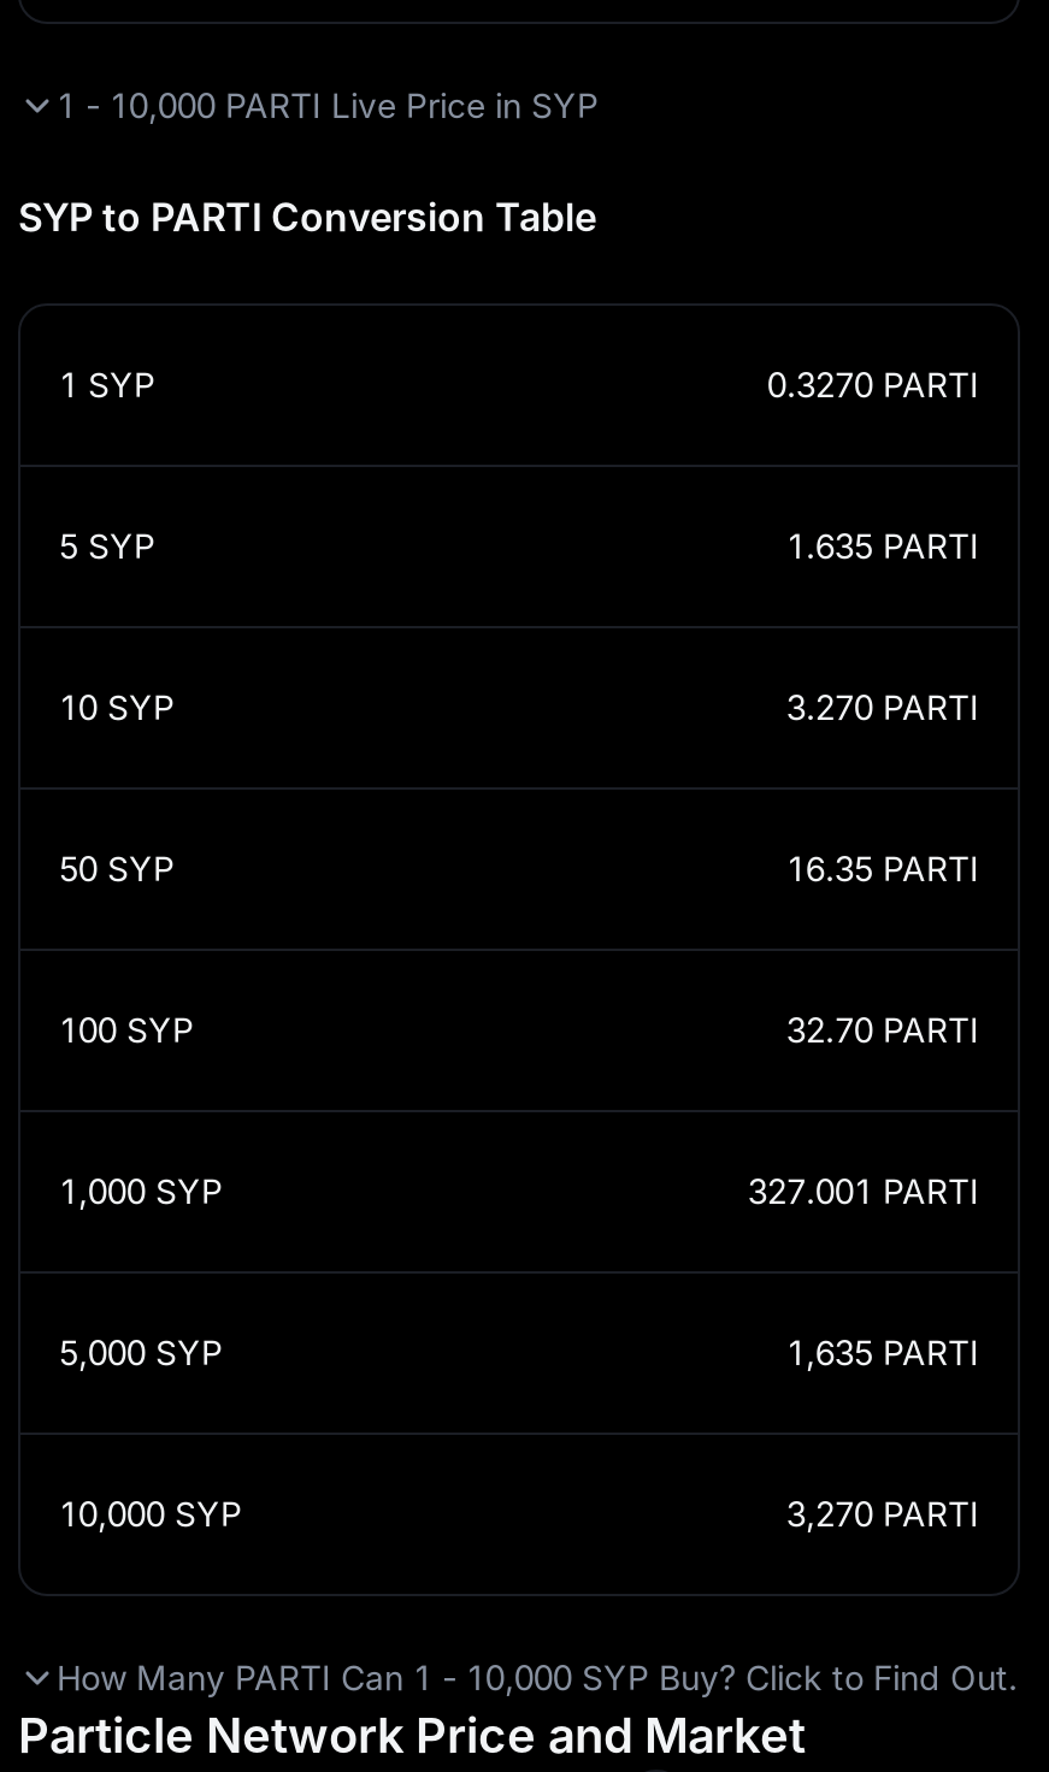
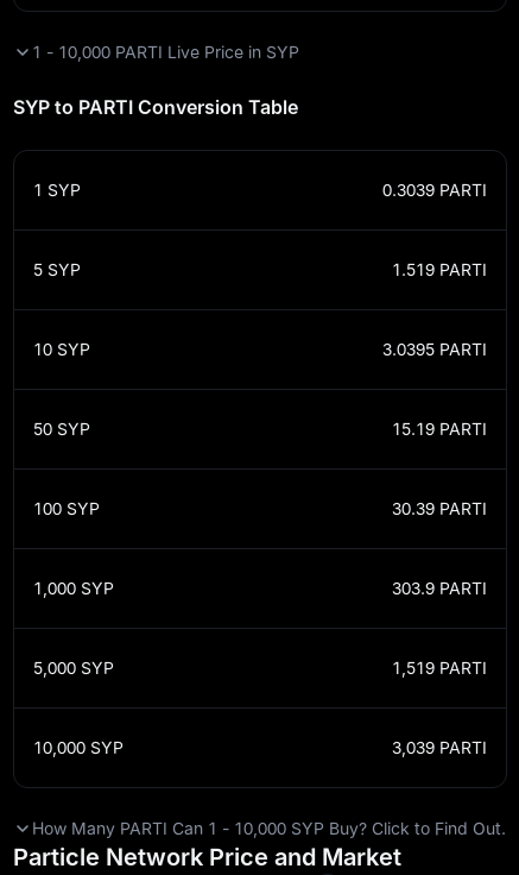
- 0.3270 PARTI
+ 0.3039 PARTI

- 1.635 PARTI
+ 1.519 PARTI

- 3.270 PARTI
+ 3.0395 PARTI

- 16.35 PARTI
+ 15.19 PARTI

- 32.70 PARTI
+ 30.39 PARTI

- 327.001 PARTI
+ 303.9 PARTI

- 1,635 PARTI
+ 1,519 PARTI

- 3,270 PARTI
+ 3,039 PARTI
